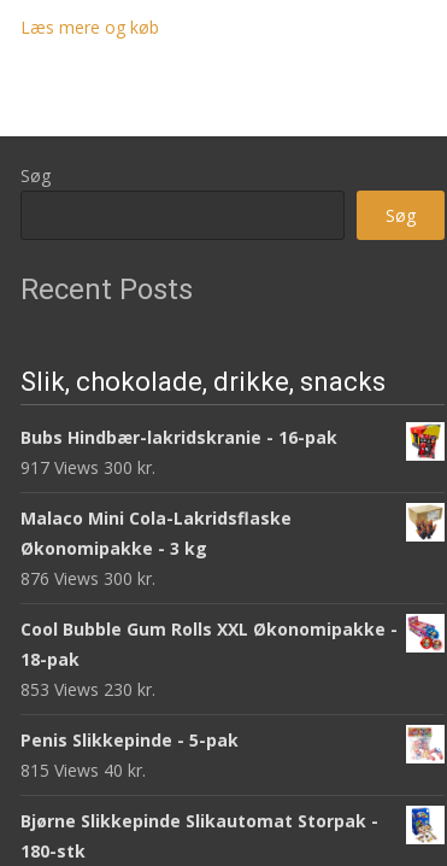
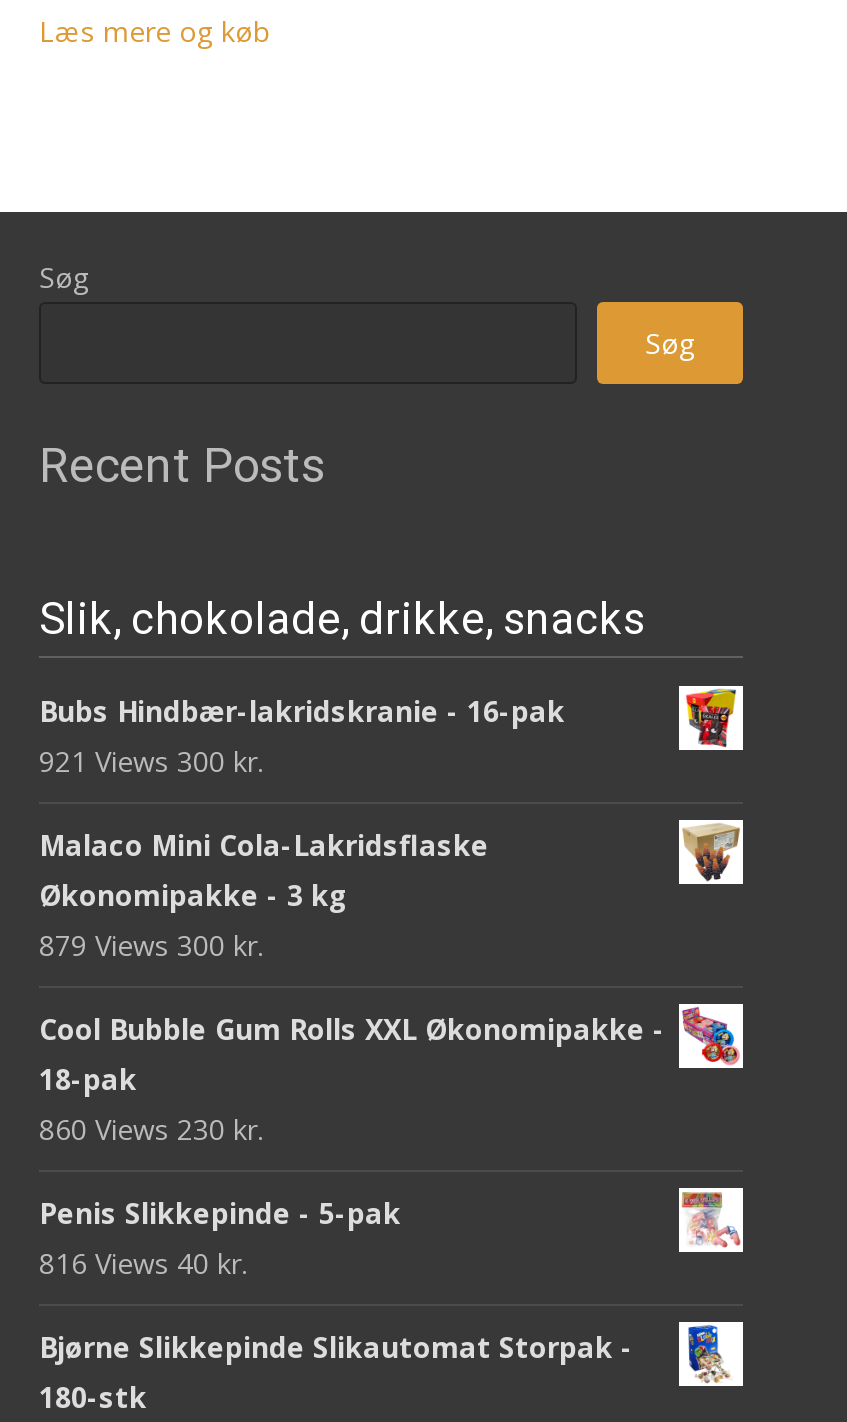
- 917 Views 300 kr.
+ 921 Views 300 kr.

- 876 Views 300 kr.
+ 879 Views 300 kr.

- 853 Views 230 kr.
+ 860 Views 230 kr.

- 815 Views 40 kr.
+ 816 Views 40 kr.
